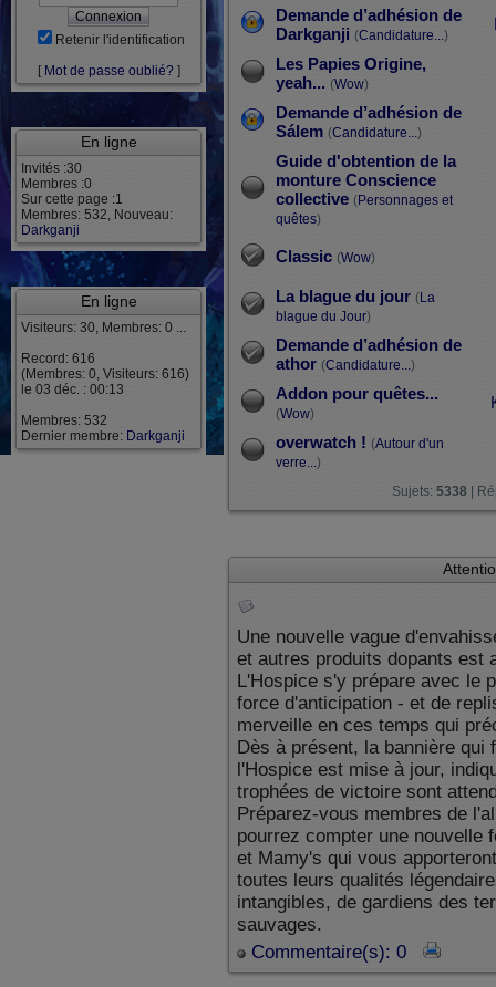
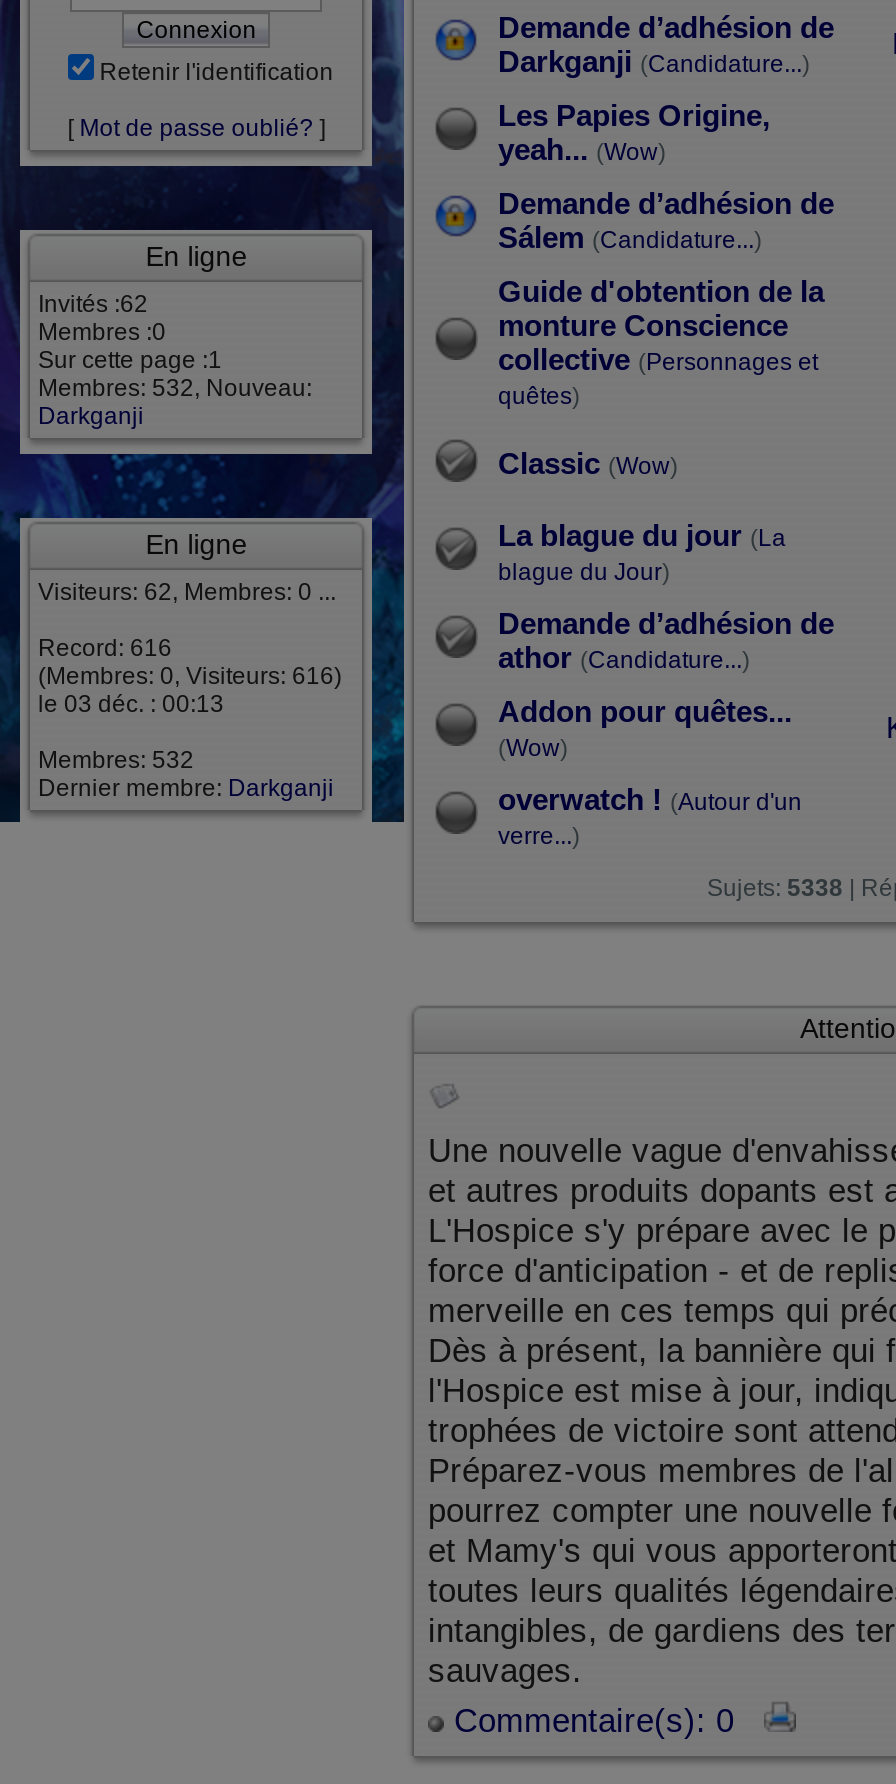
- Invités :30
+ Invités :62

- Visiteurs: 30, Membres: 0 ...
+ Visiteurs: 62, Membres: 0 ...
